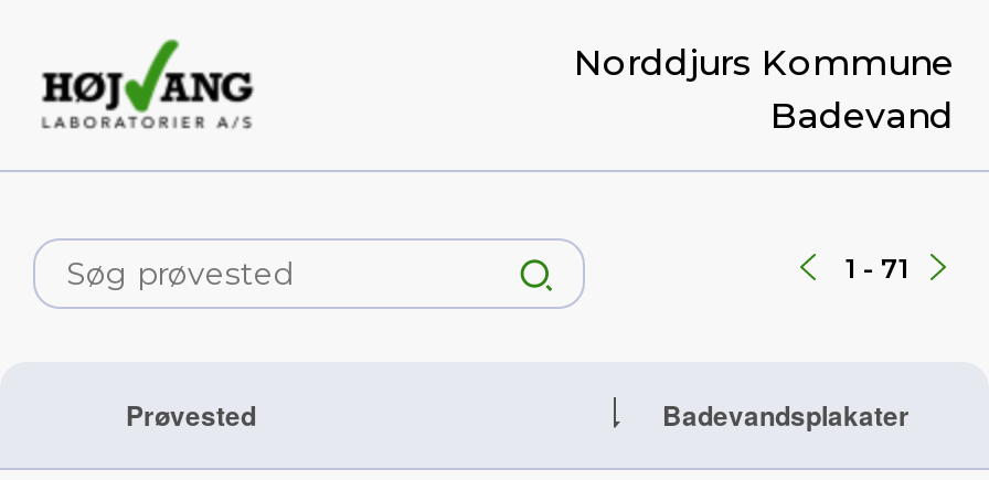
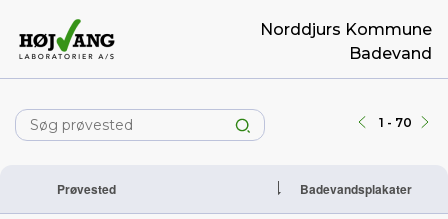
- 1 - 71
+ 1 - 70
